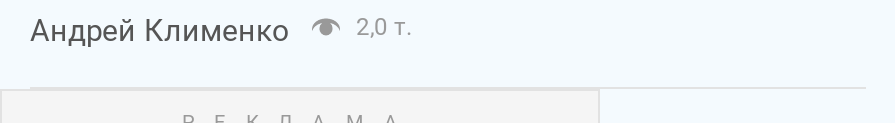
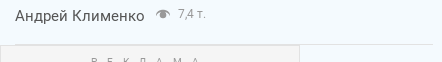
- 2,0 т.
+ 7,4 т.
